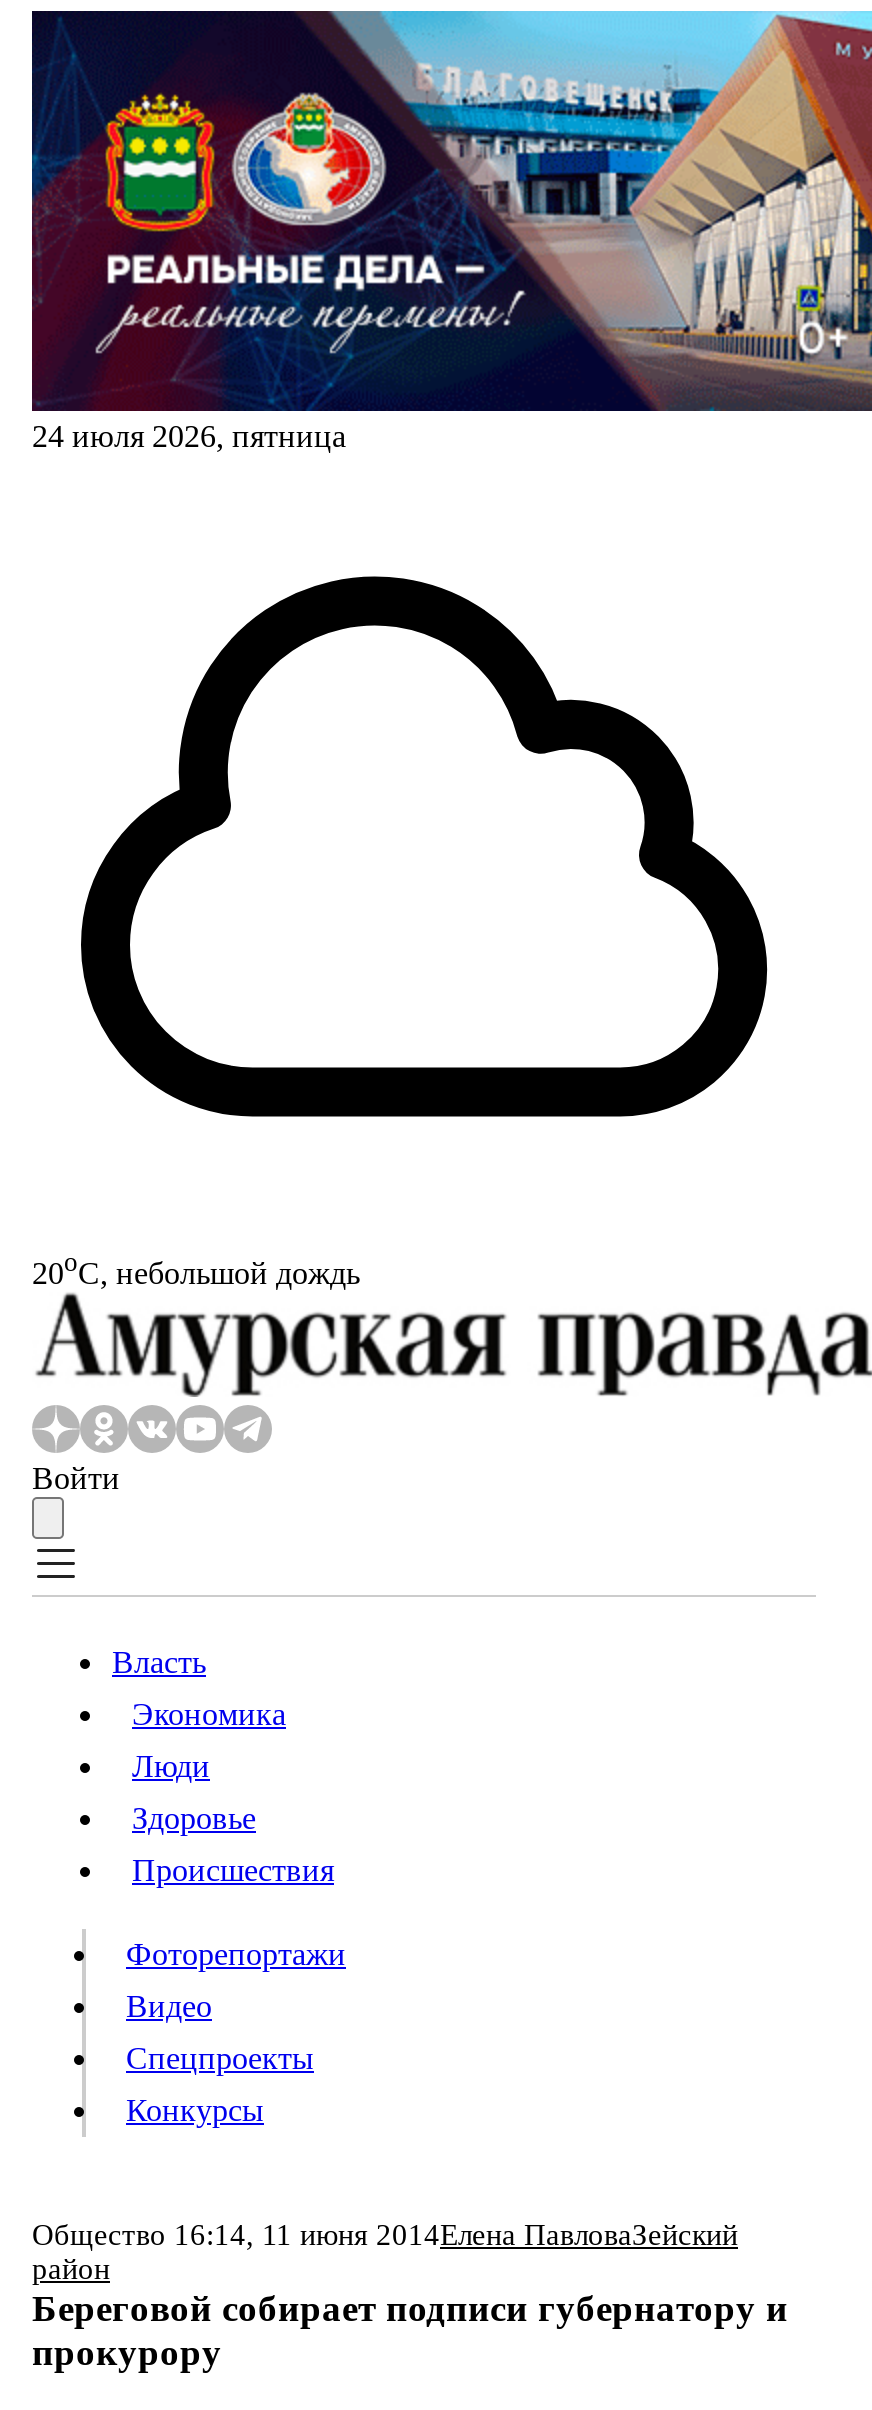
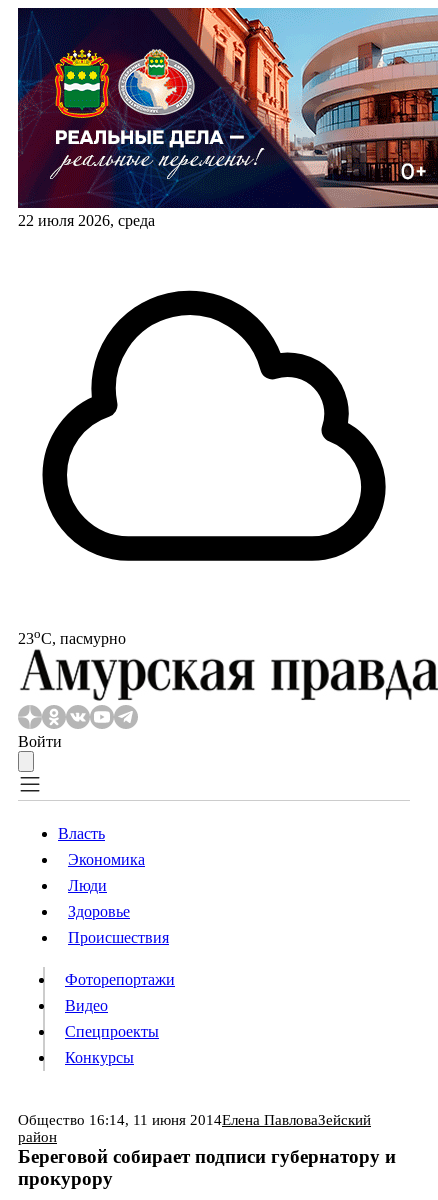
- [image]
- 24 июля 2026, пятница
+ [image]
+ 22 июля 2026, среда

- 20oС, небольшой дождь
+ 23oС, пасмурно
